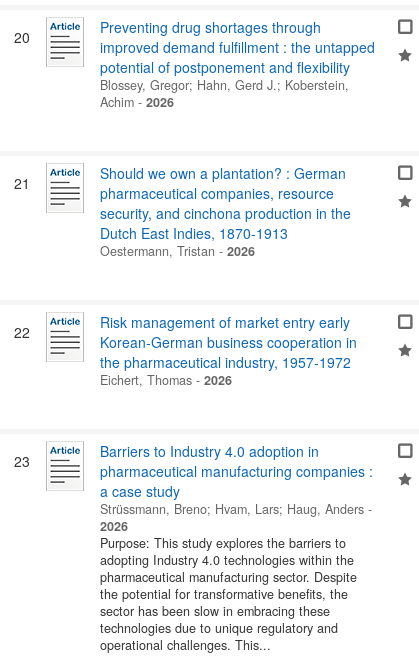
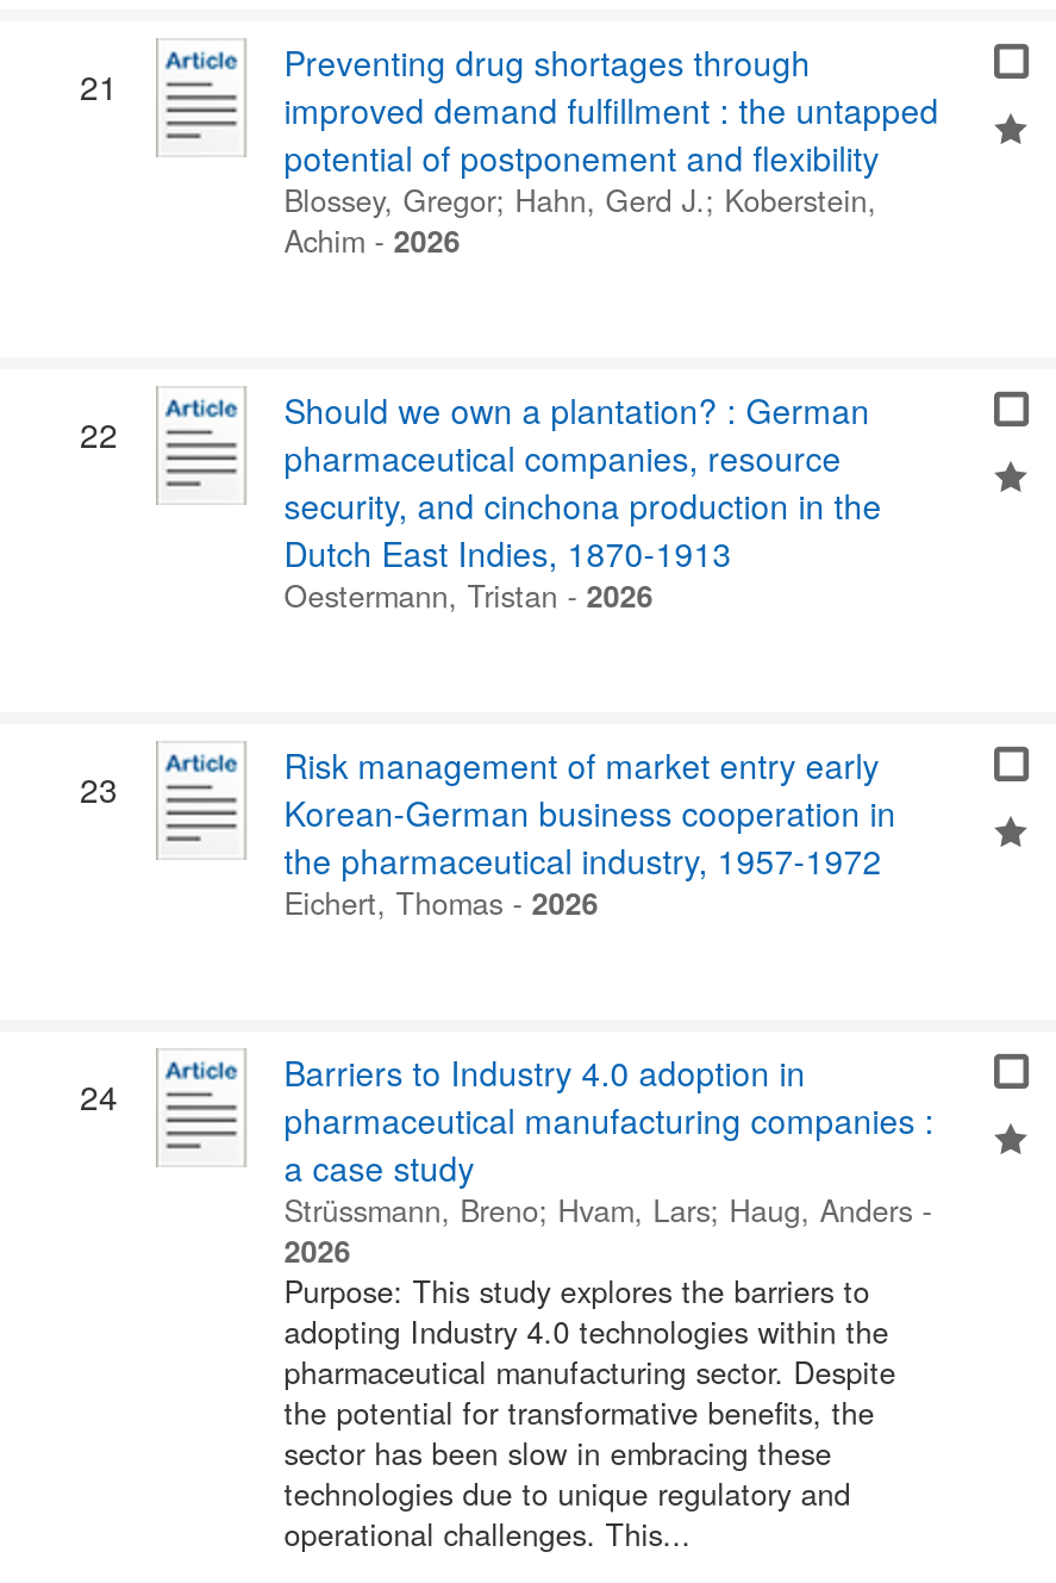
- 20
+ 21

- 21
+ 22

- 22
+ 23

- 23
+ 24
